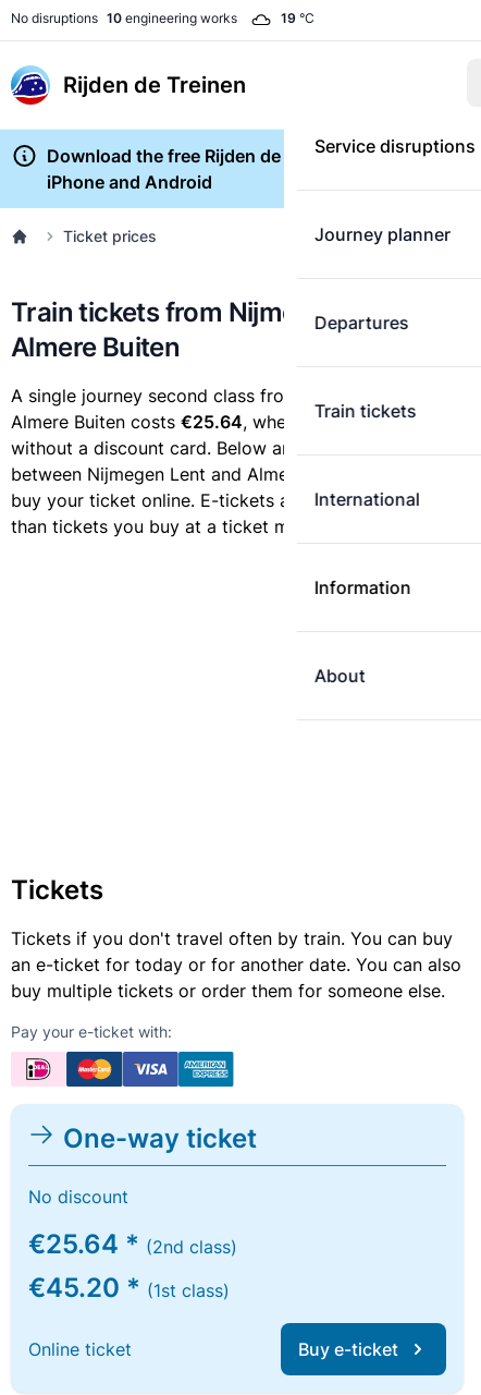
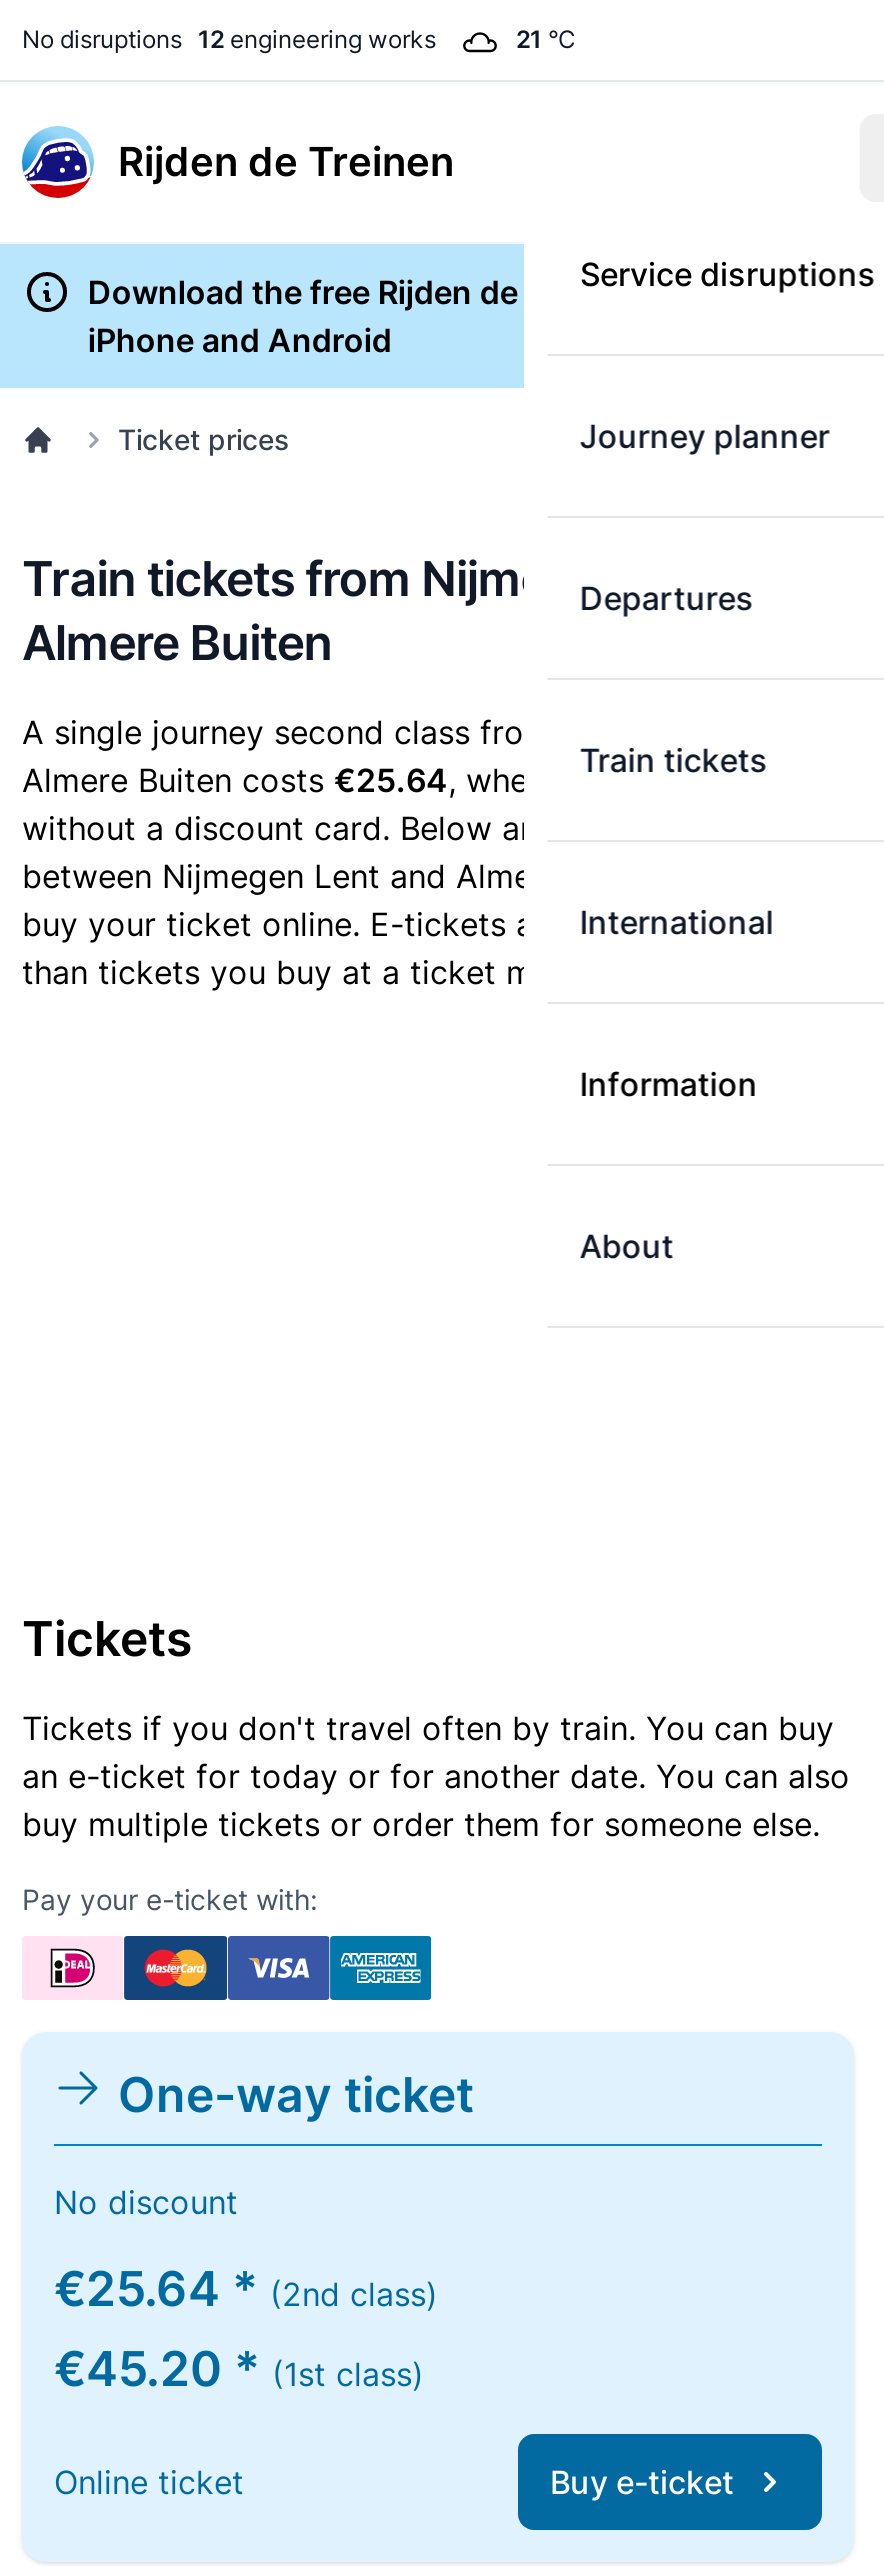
- No disruptions 10 engineering works
+ No disruptions 12 engineering works

- 19 °C
+ 21 °C
